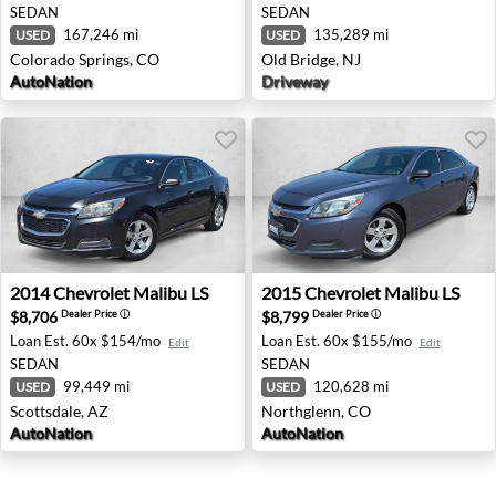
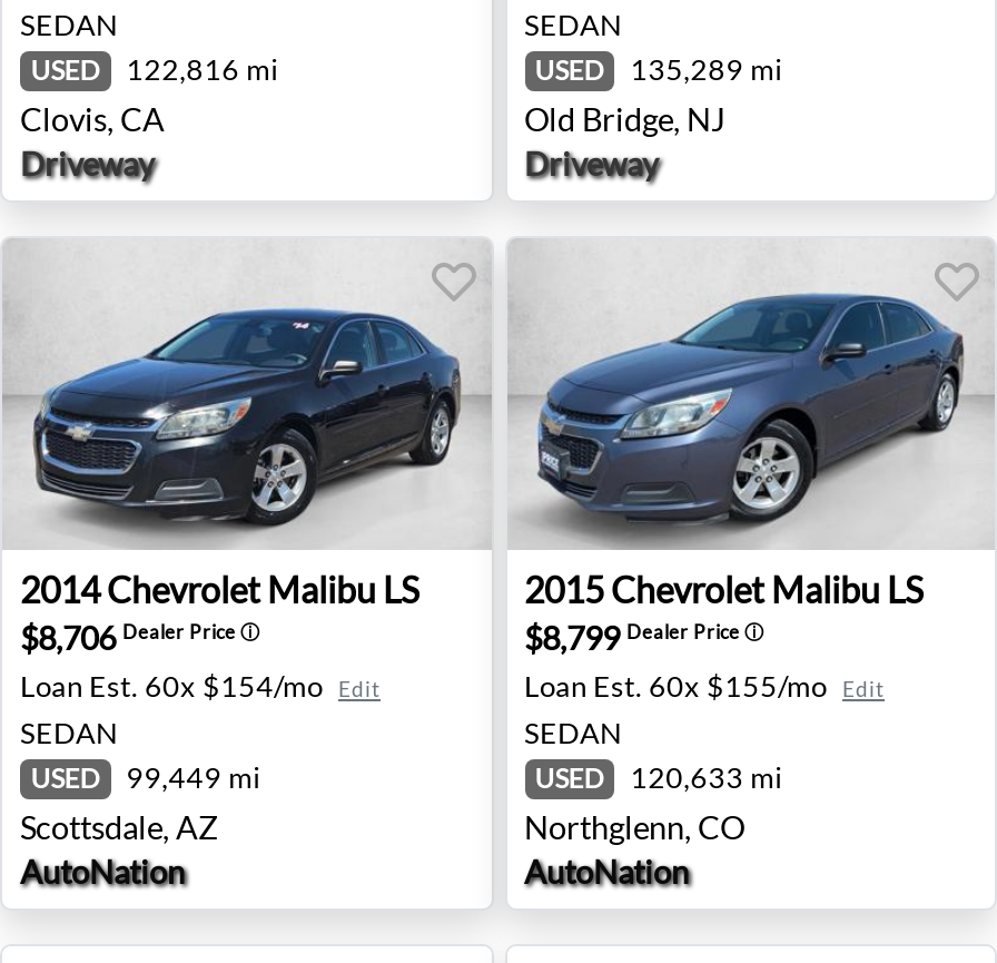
- 167,246 mi
- Colorado Springs, CO
- AutoNation
+ 122,816 mi
+ Clovis, CA
+ Driveway

- USED 120,628 mi
+ USED 120,633 mi
